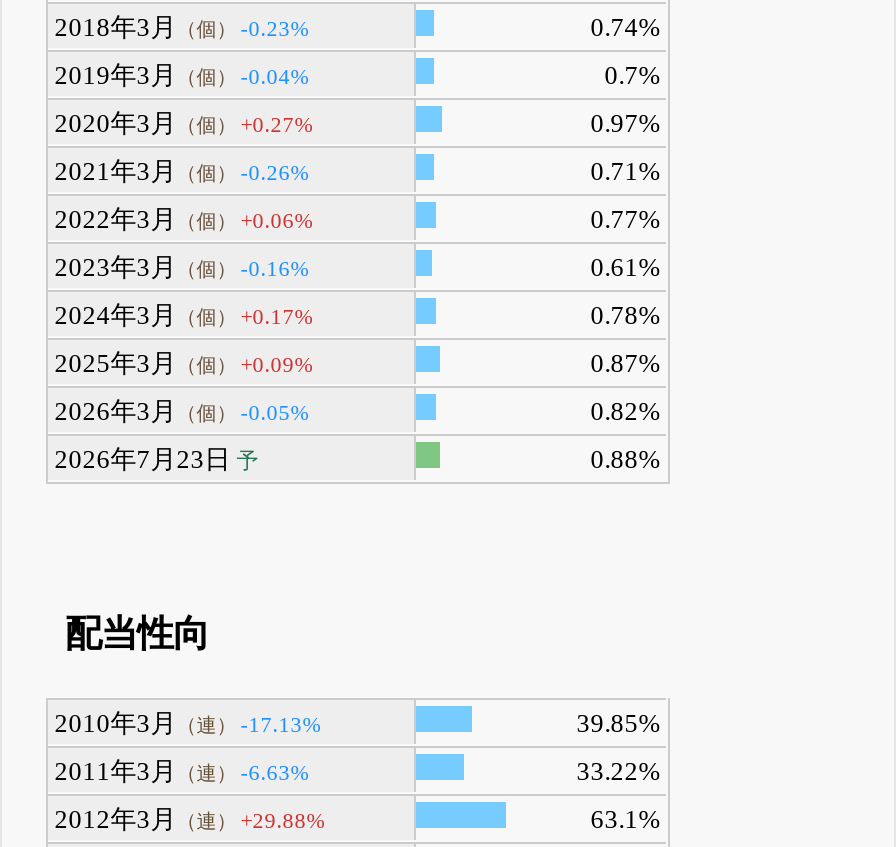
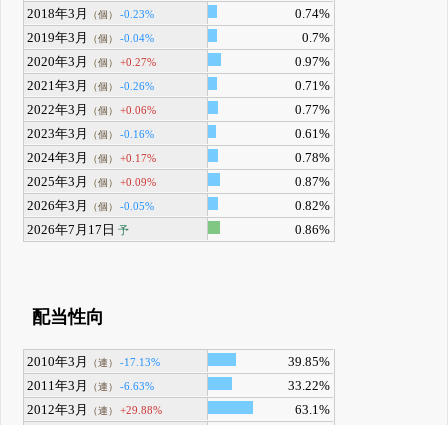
- 2026年7月23日予
+ 2026年7月17日予

- 0.88%
+ 0.86%
